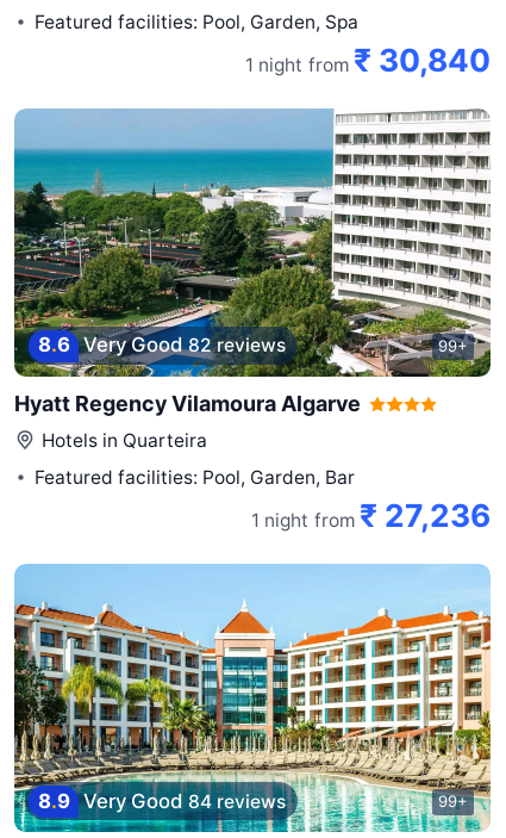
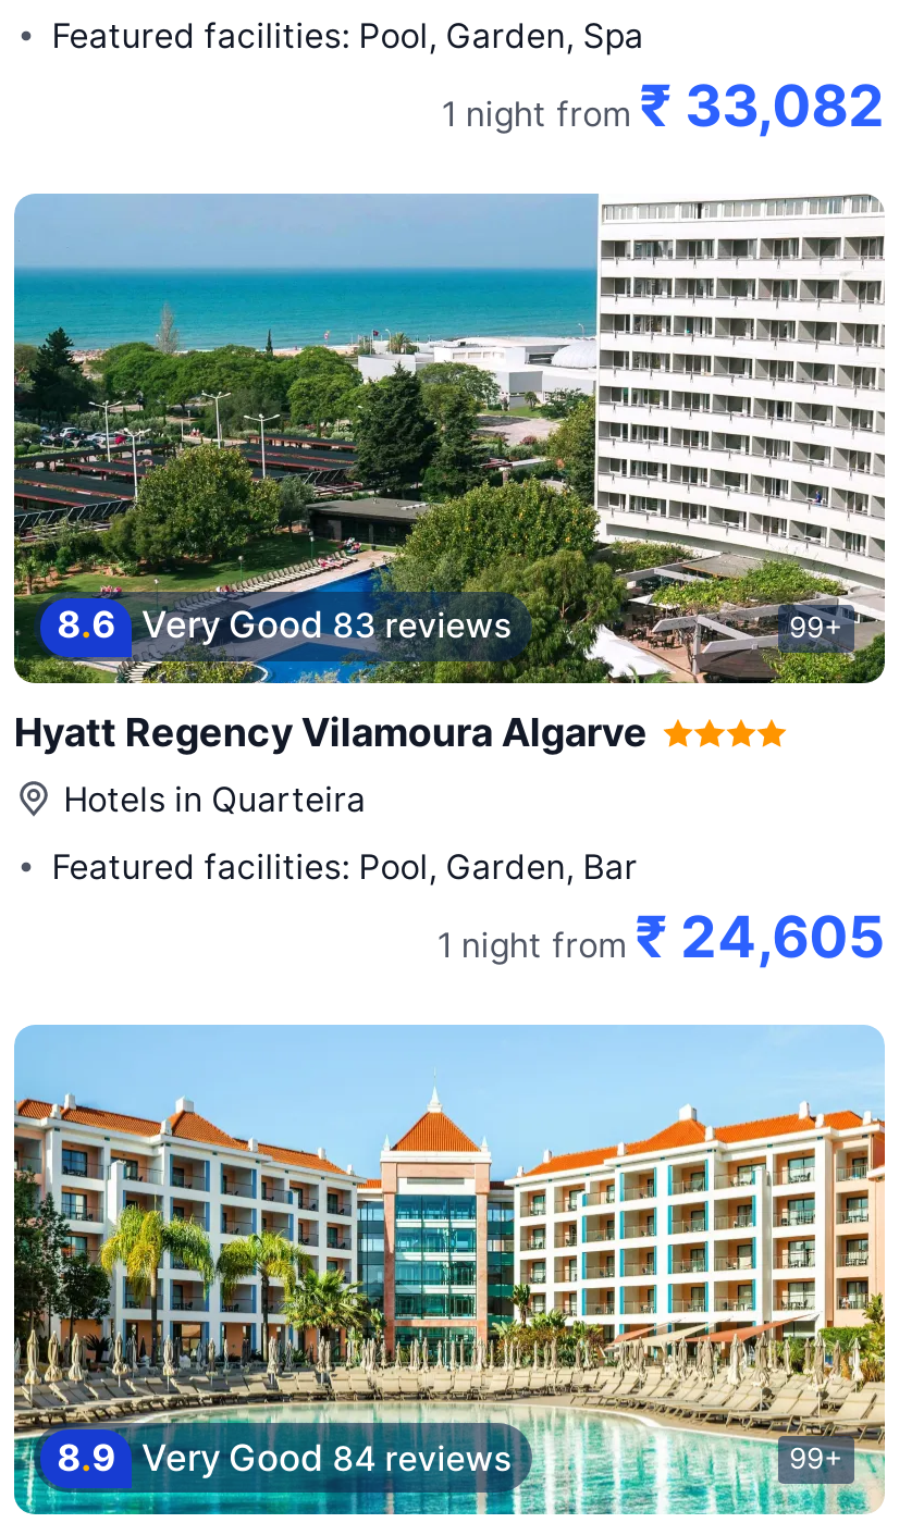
- 1 night from ₹ 30,840
+ 1 night from ₹ 33,082

- 8.6 Very Good 82 reviews
+ 8.6 Very Good 83 reviews

- 1 night from ₹ 27,236
+ 1 night from ₹ 24,605
